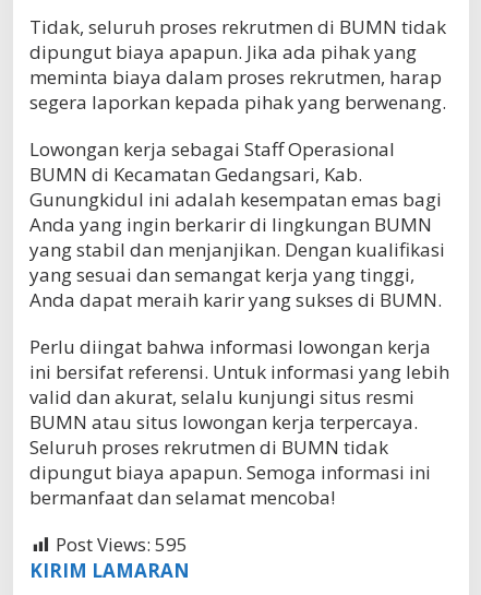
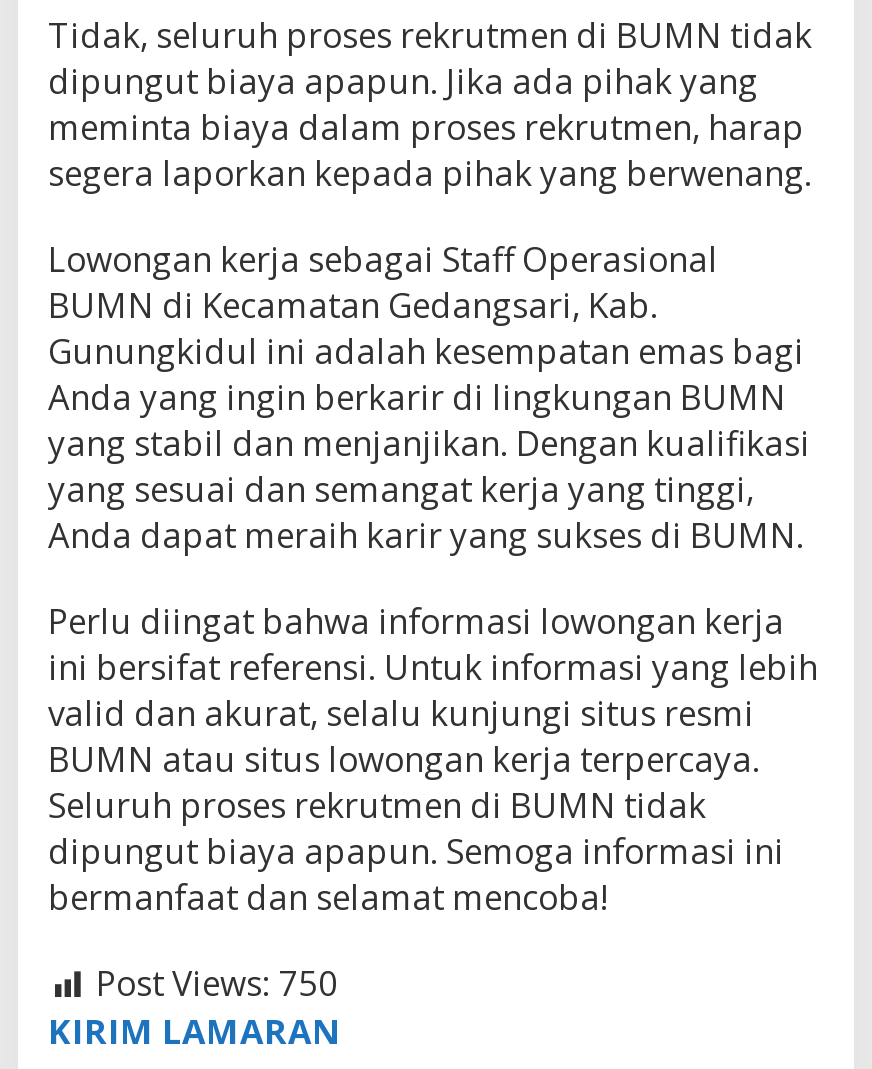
- Post Views: 595
+ Post Views: 750
